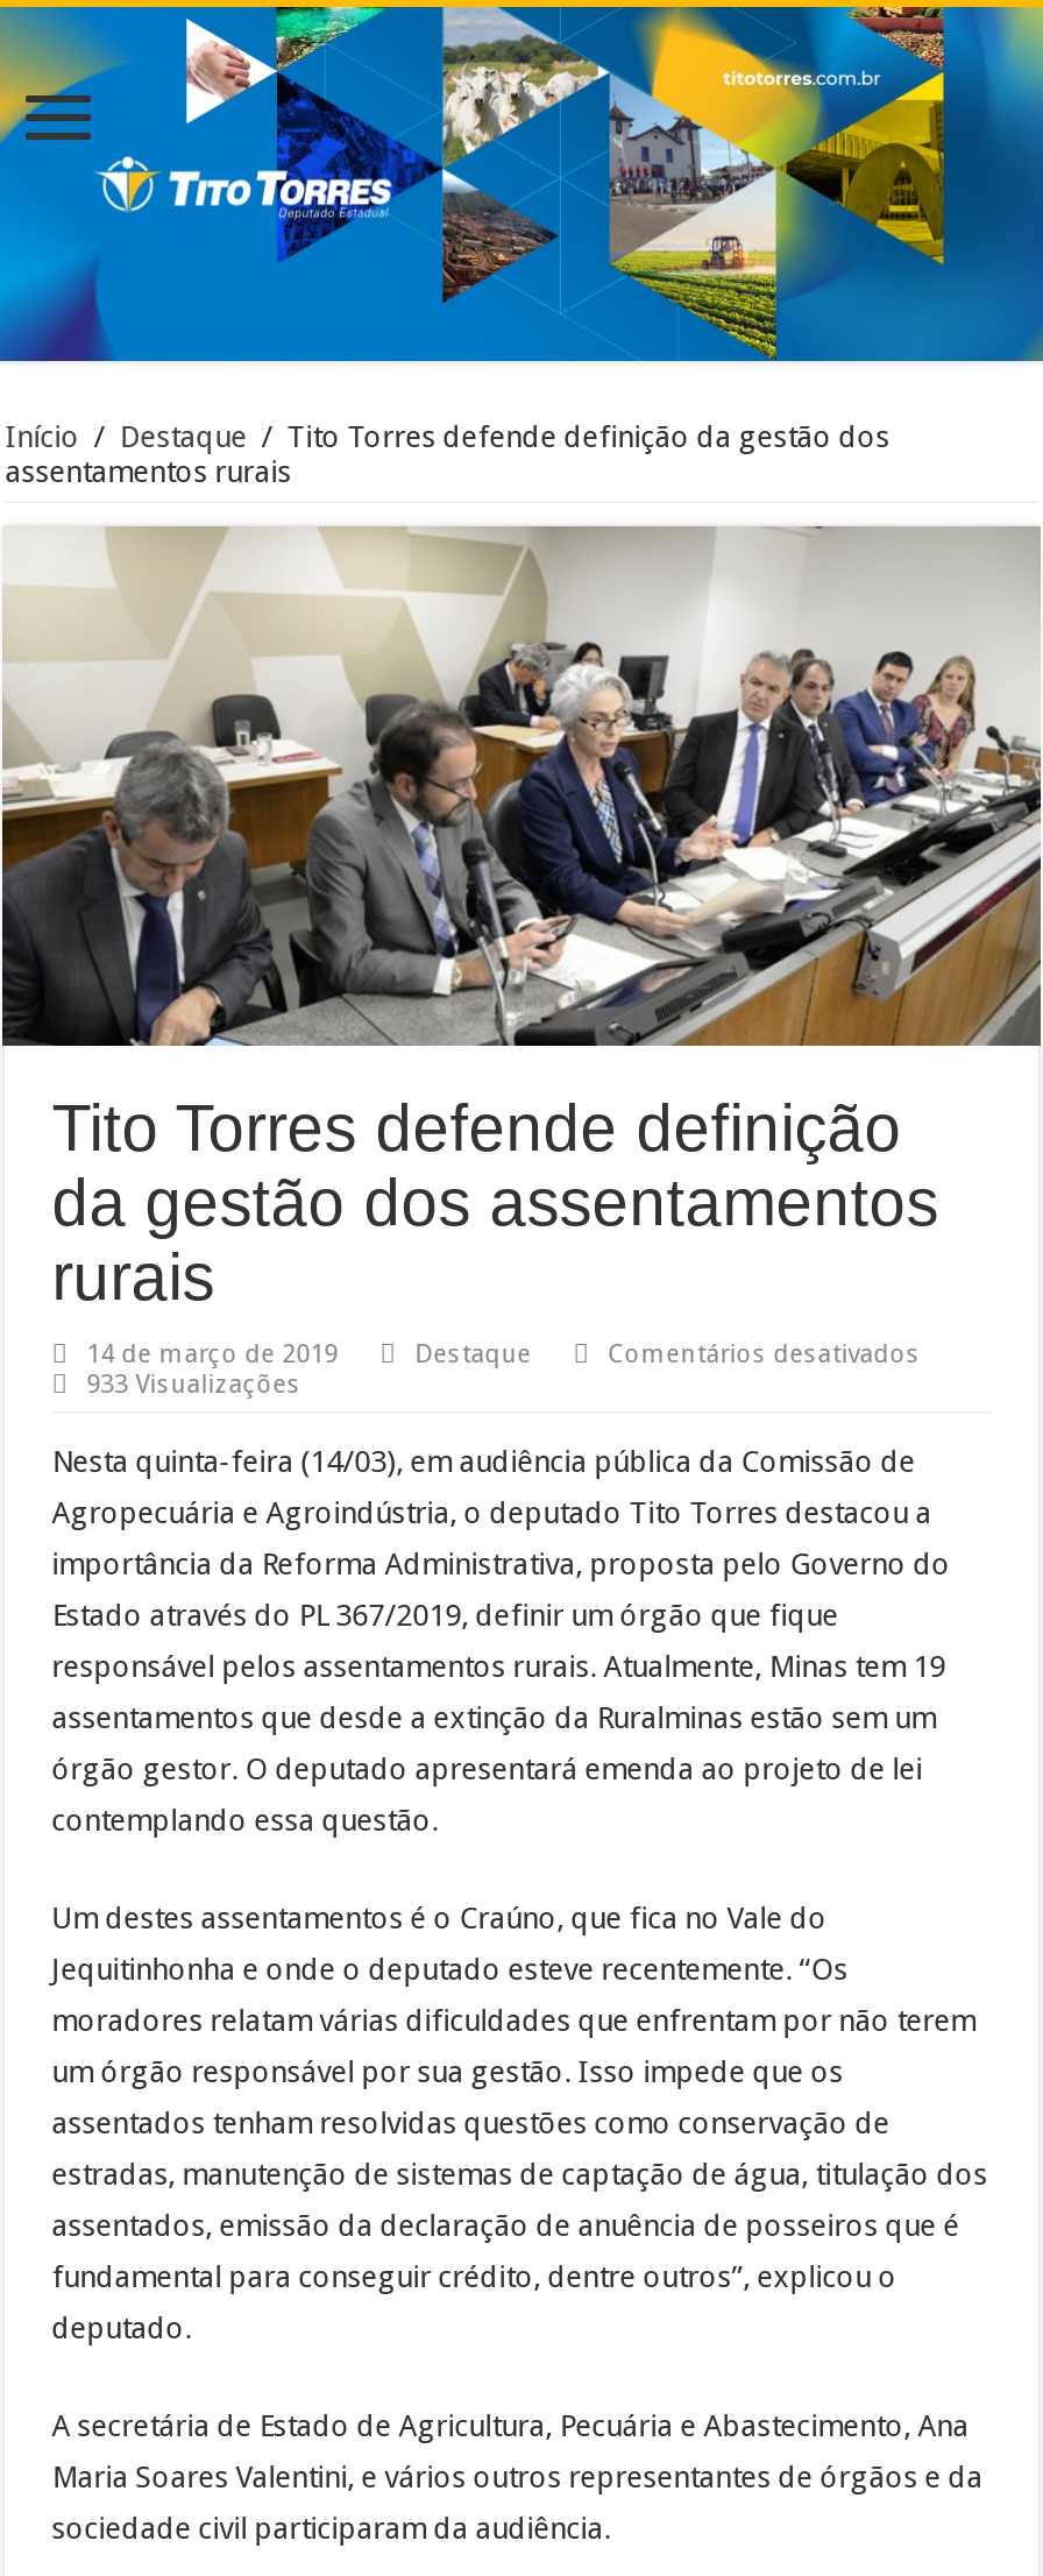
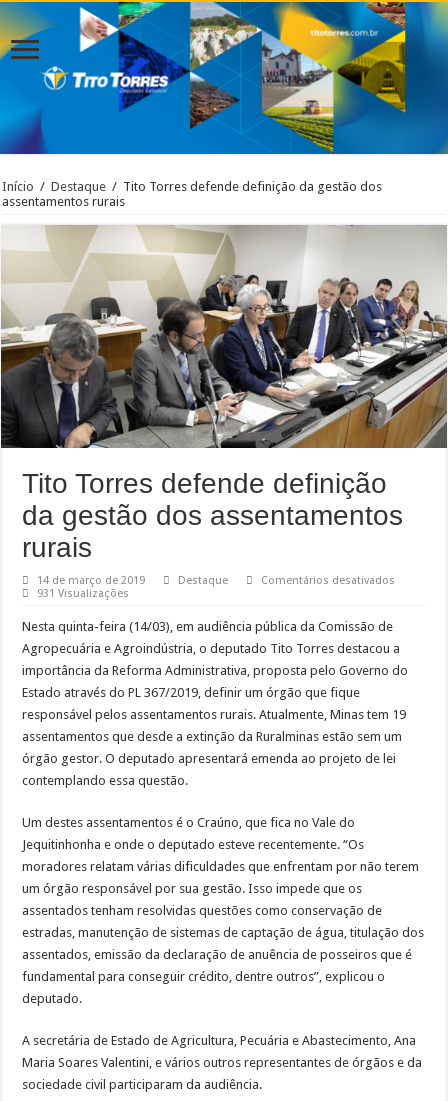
- 933 Visualizações
+ 931 Visualizações
